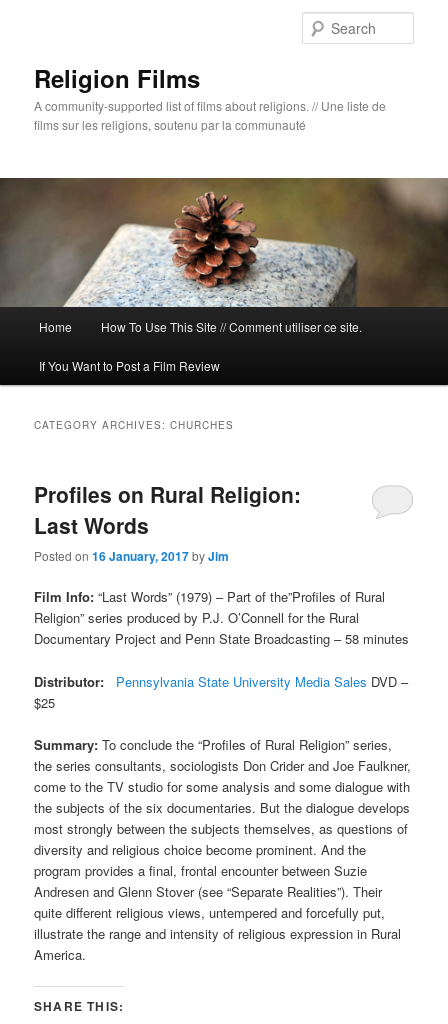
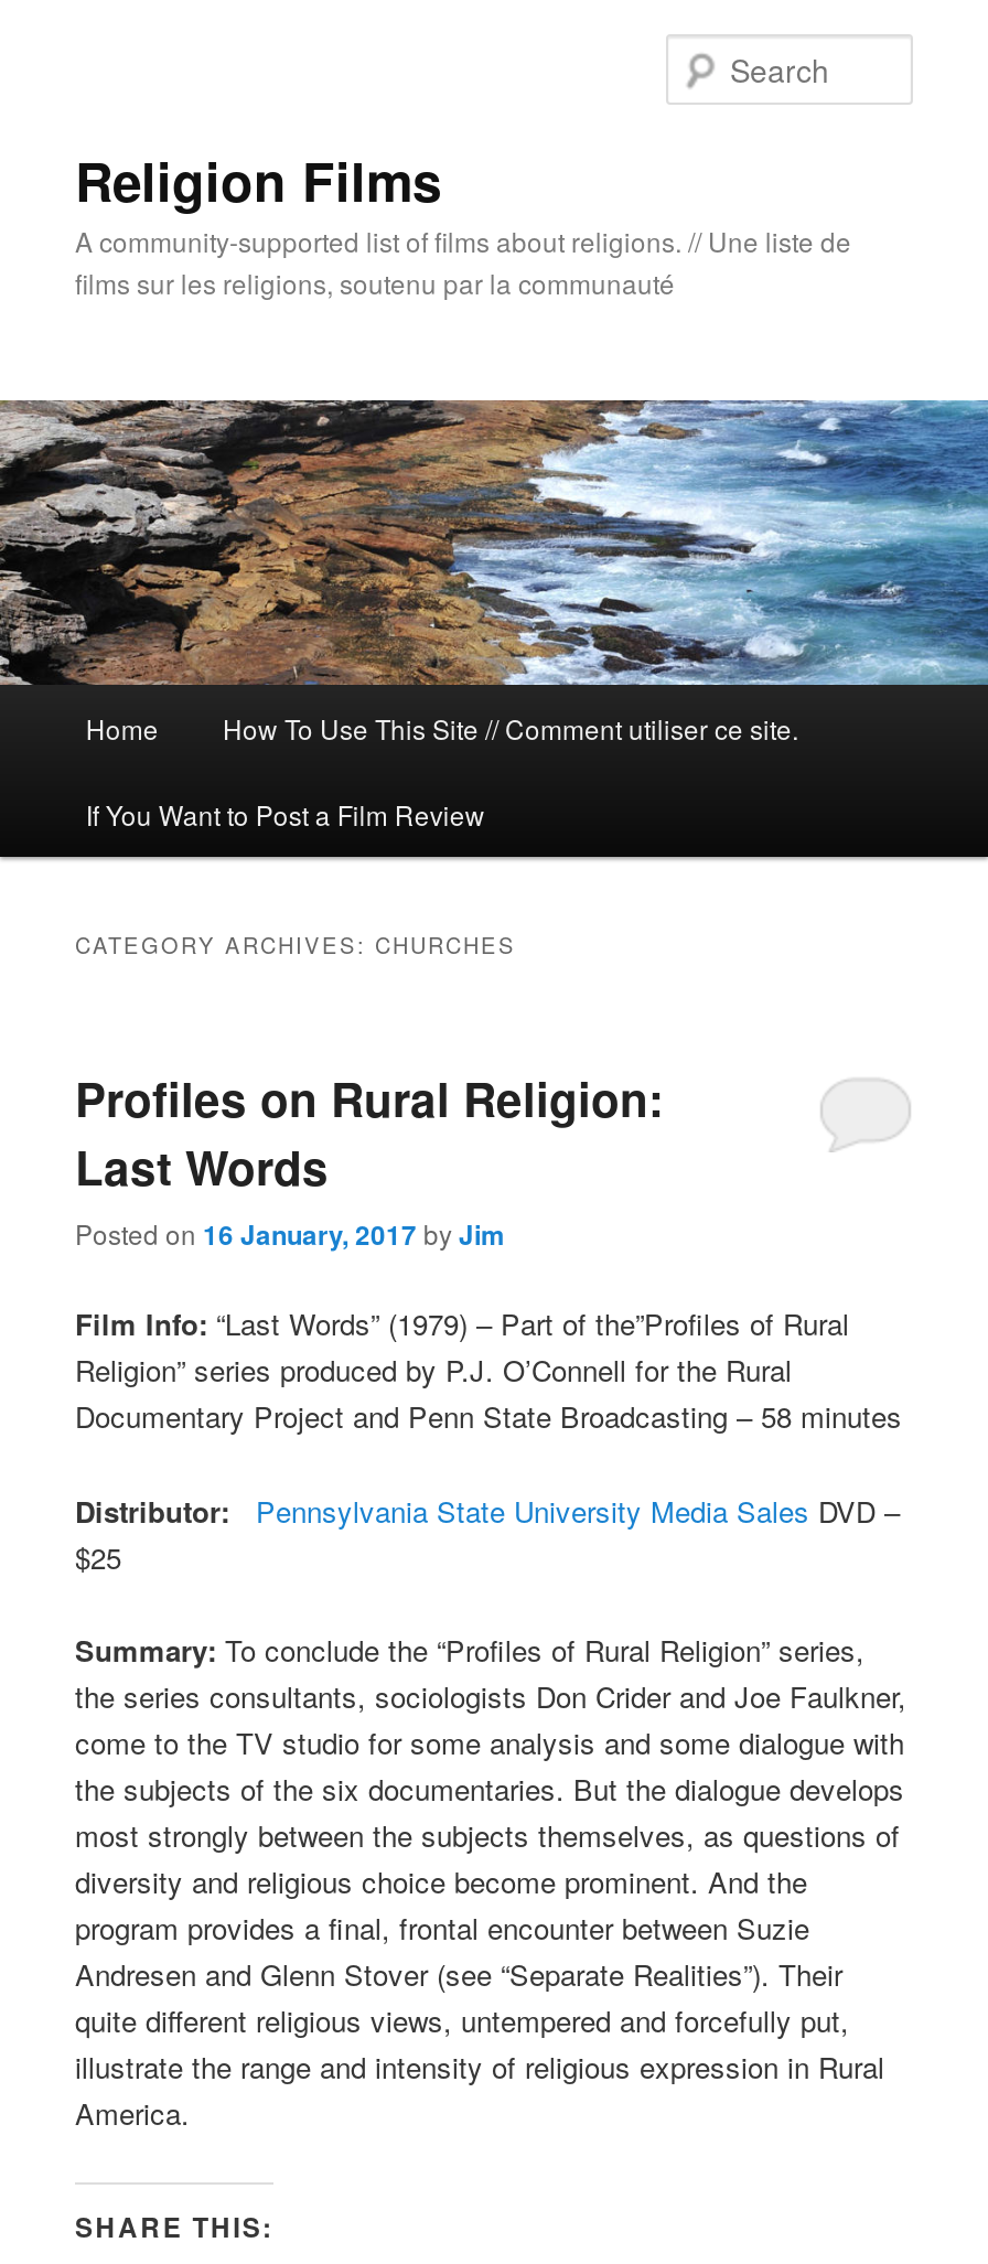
- [image]
+ [image]
